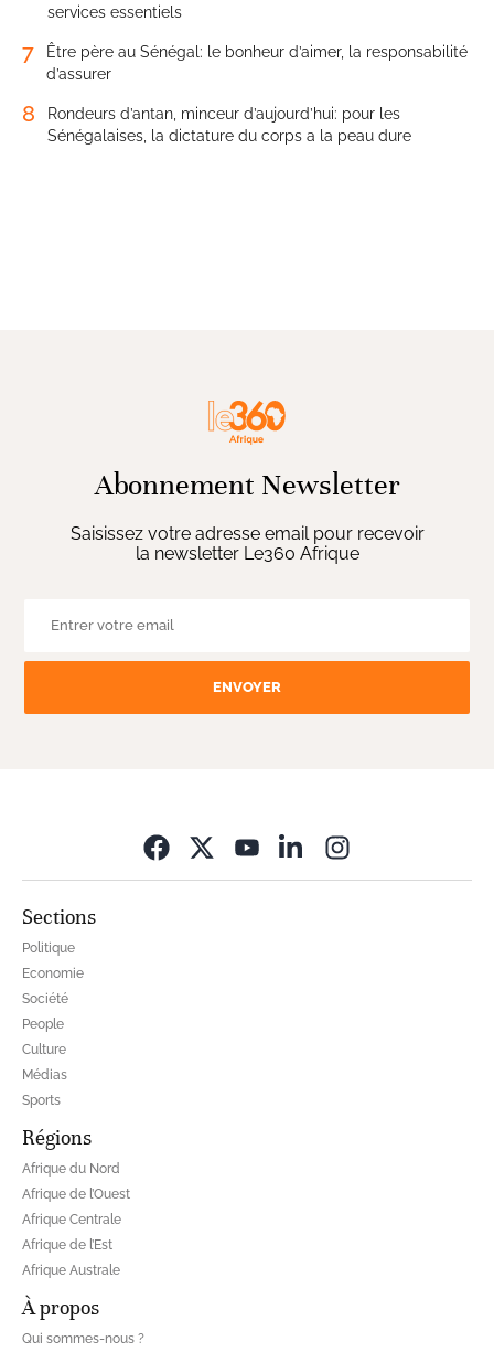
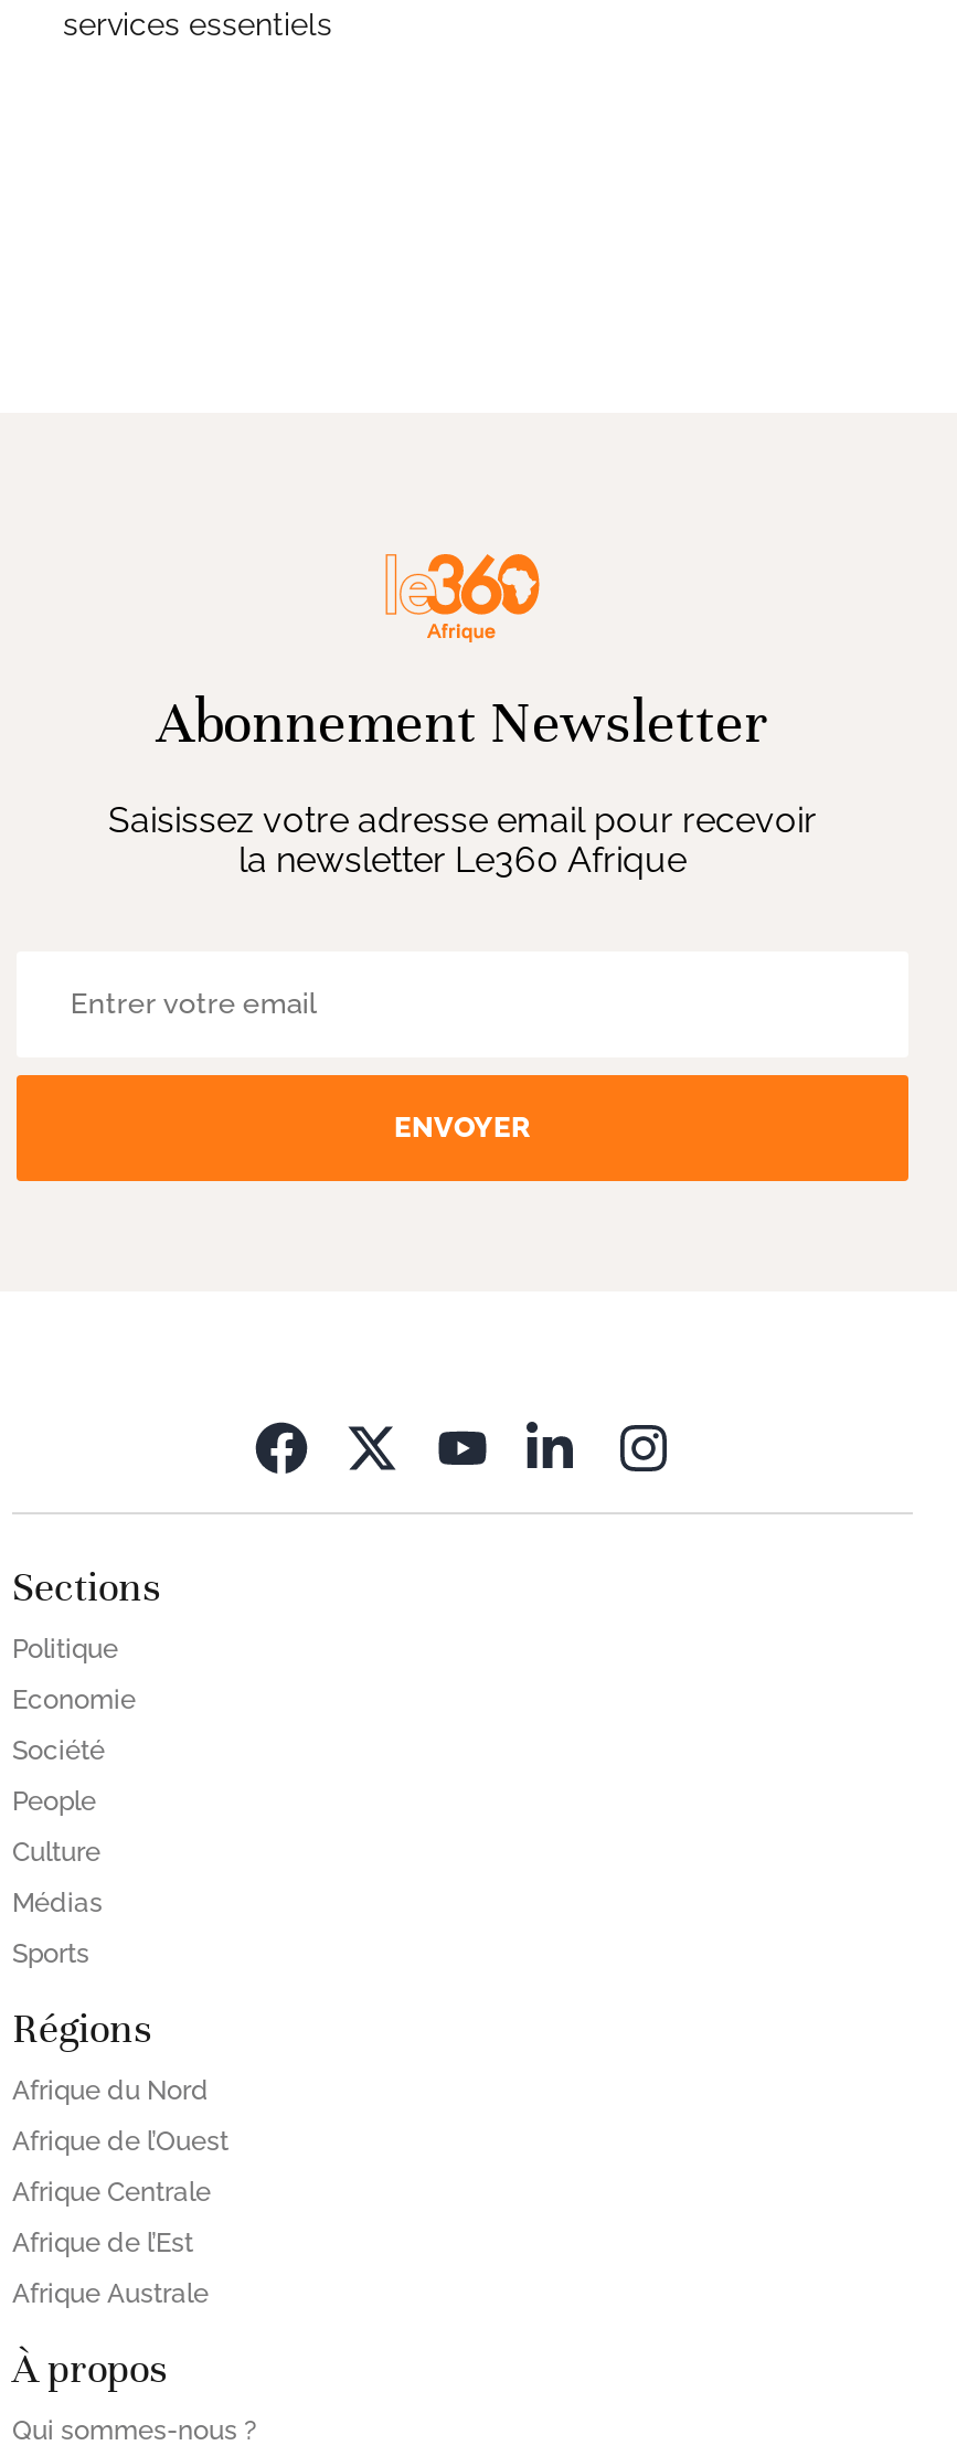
- 7
- Être père au Sénégal: le bonheur d’aimer, la responsabilité
- d’assurer
- 8
- Rondeurs d’antan, minceur d’aujourd’hui: pour les
- Sénégalaises, la dictature du corps a la peau dure
